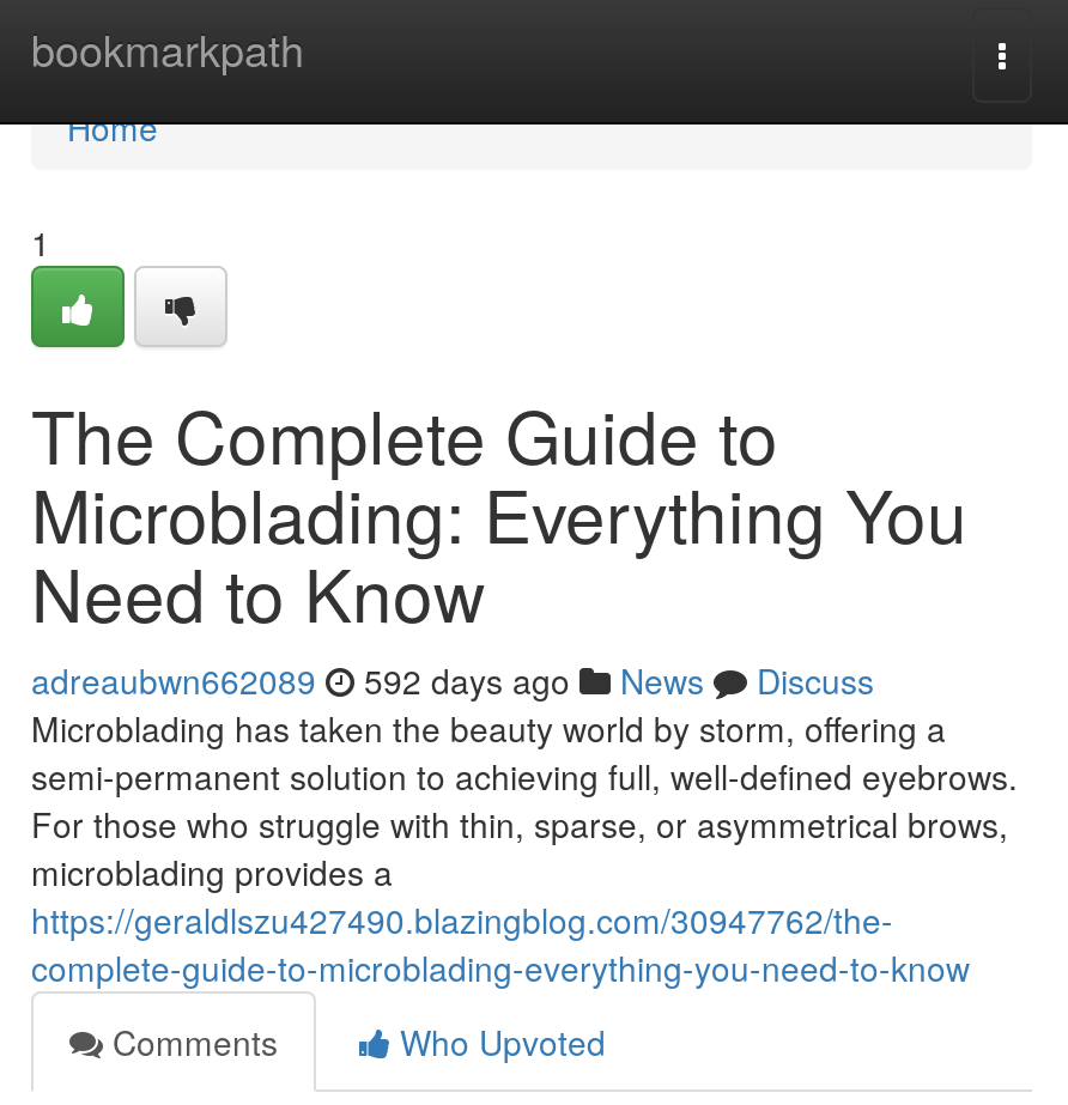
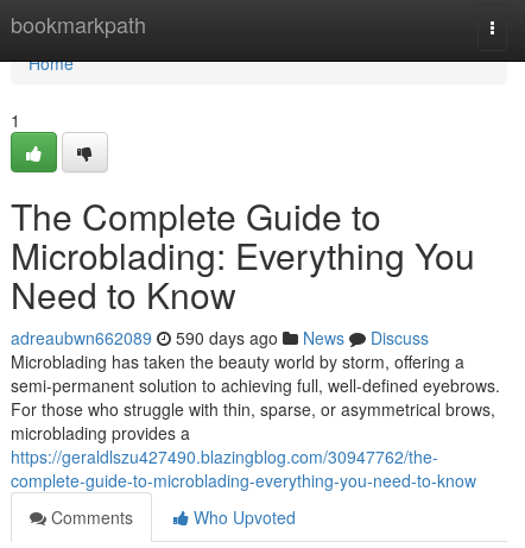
- adreaubwn662089 592 days ago News Discuss
+ adreaubwn662089 590 days ago News Discuss
